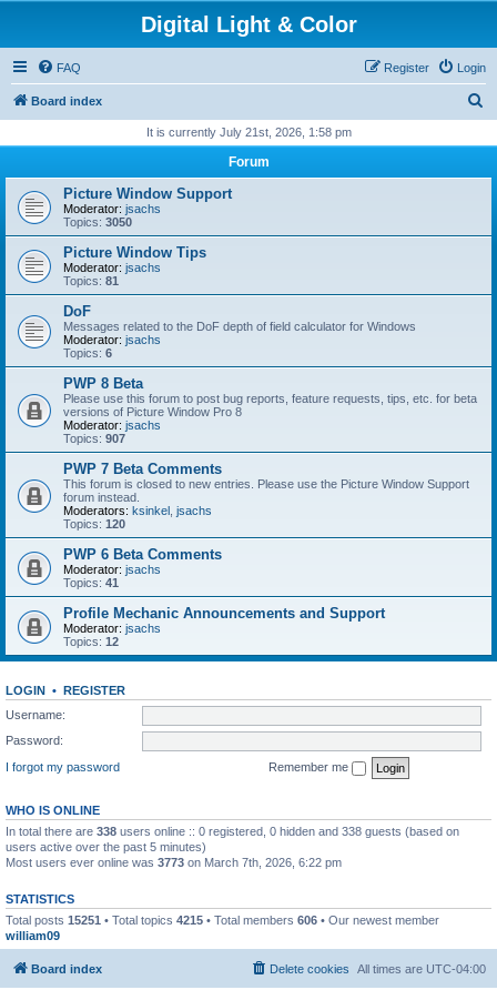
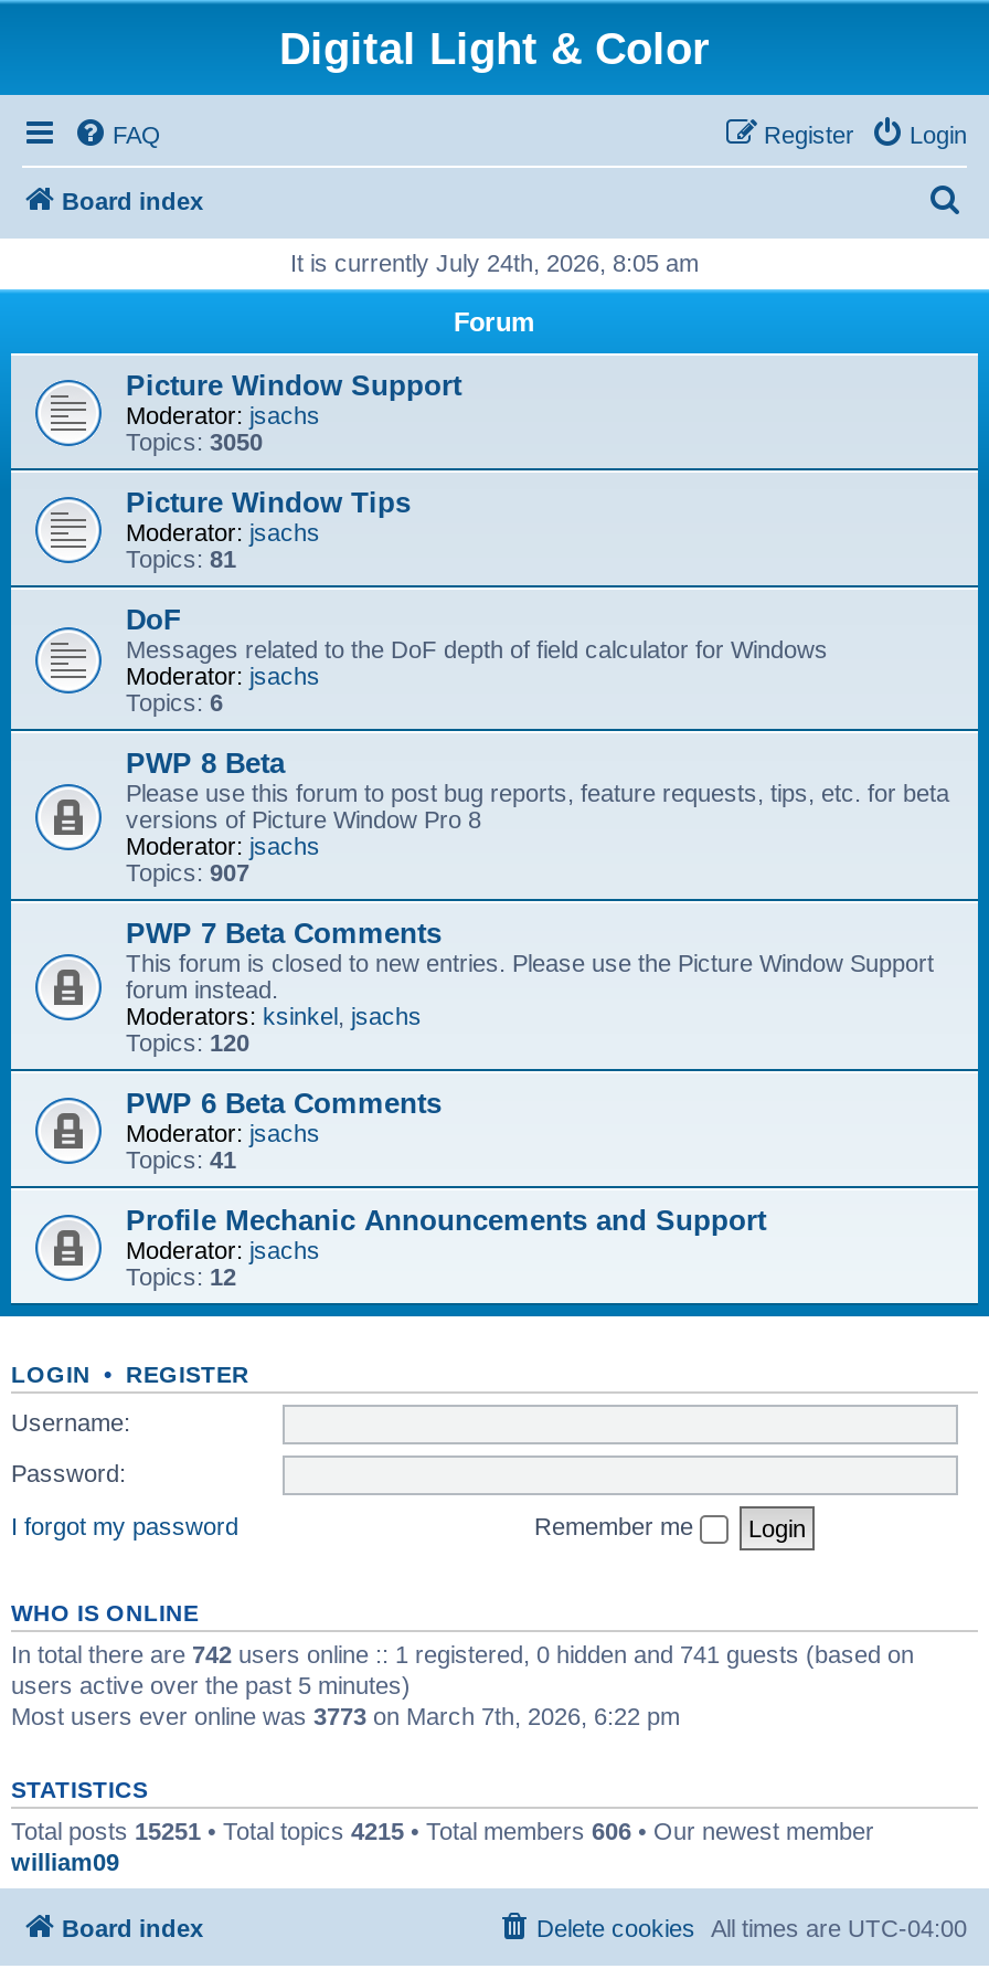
- It is currently July 21st, 2026, 1:58 pm
+ It is currently July 24th, 2026, 8:05 am

- In total there are 338 users online :: 0 registered, 0 hidden and 338 guests (based on
+ In total there are 742 users online :: 1 registered, 0 hidden and 741 guests (based on
